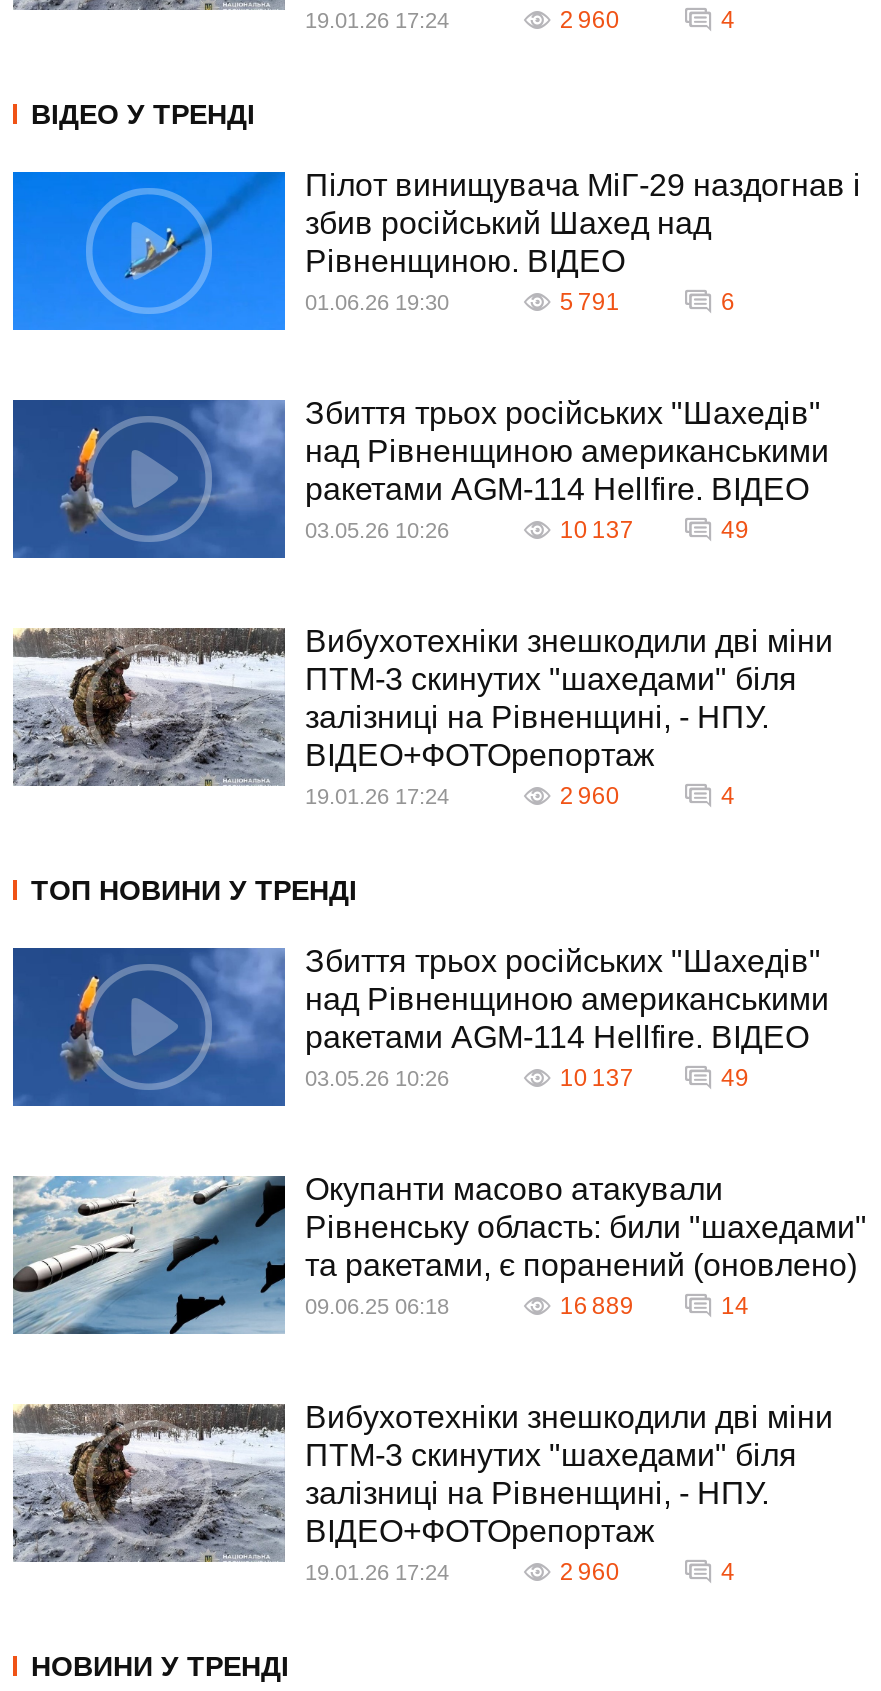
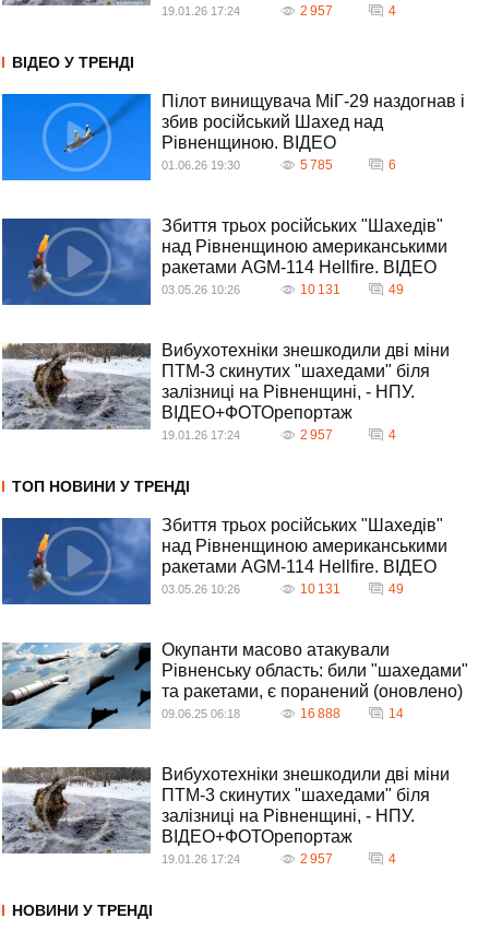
- 2 960
+ 2 957

- 5 791
+ 5 785

- 10 137
+ 10 131

- 2 960
+ 2 957

- 10 137
+ 10 131

- 16 889
+ 16 888

- 2 960
+ 2 957
